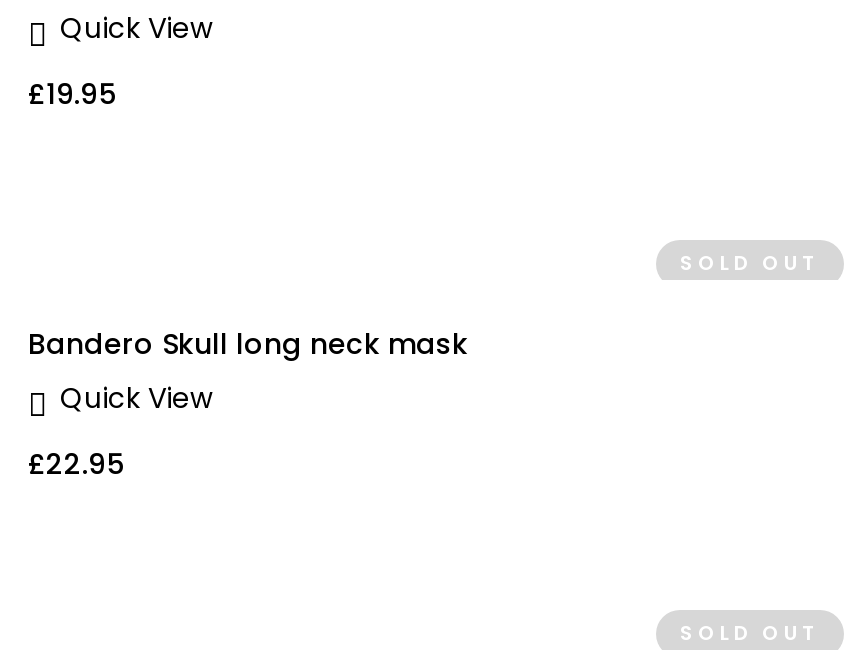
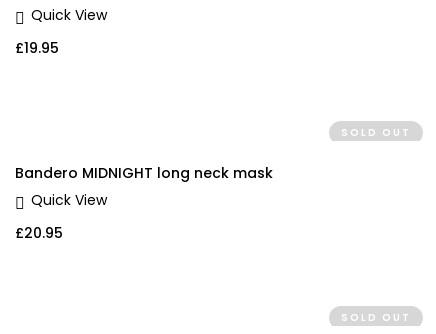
- Bandero Skull long neck mask
+ Bandero MIDNIGHT long neck mask

- £22.95
+ £20.95
